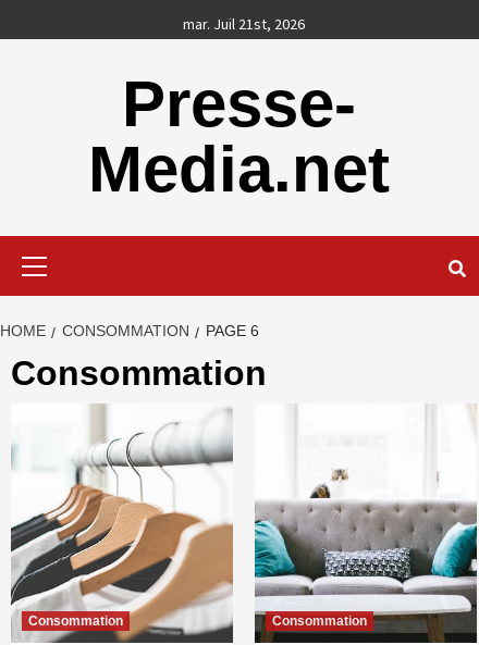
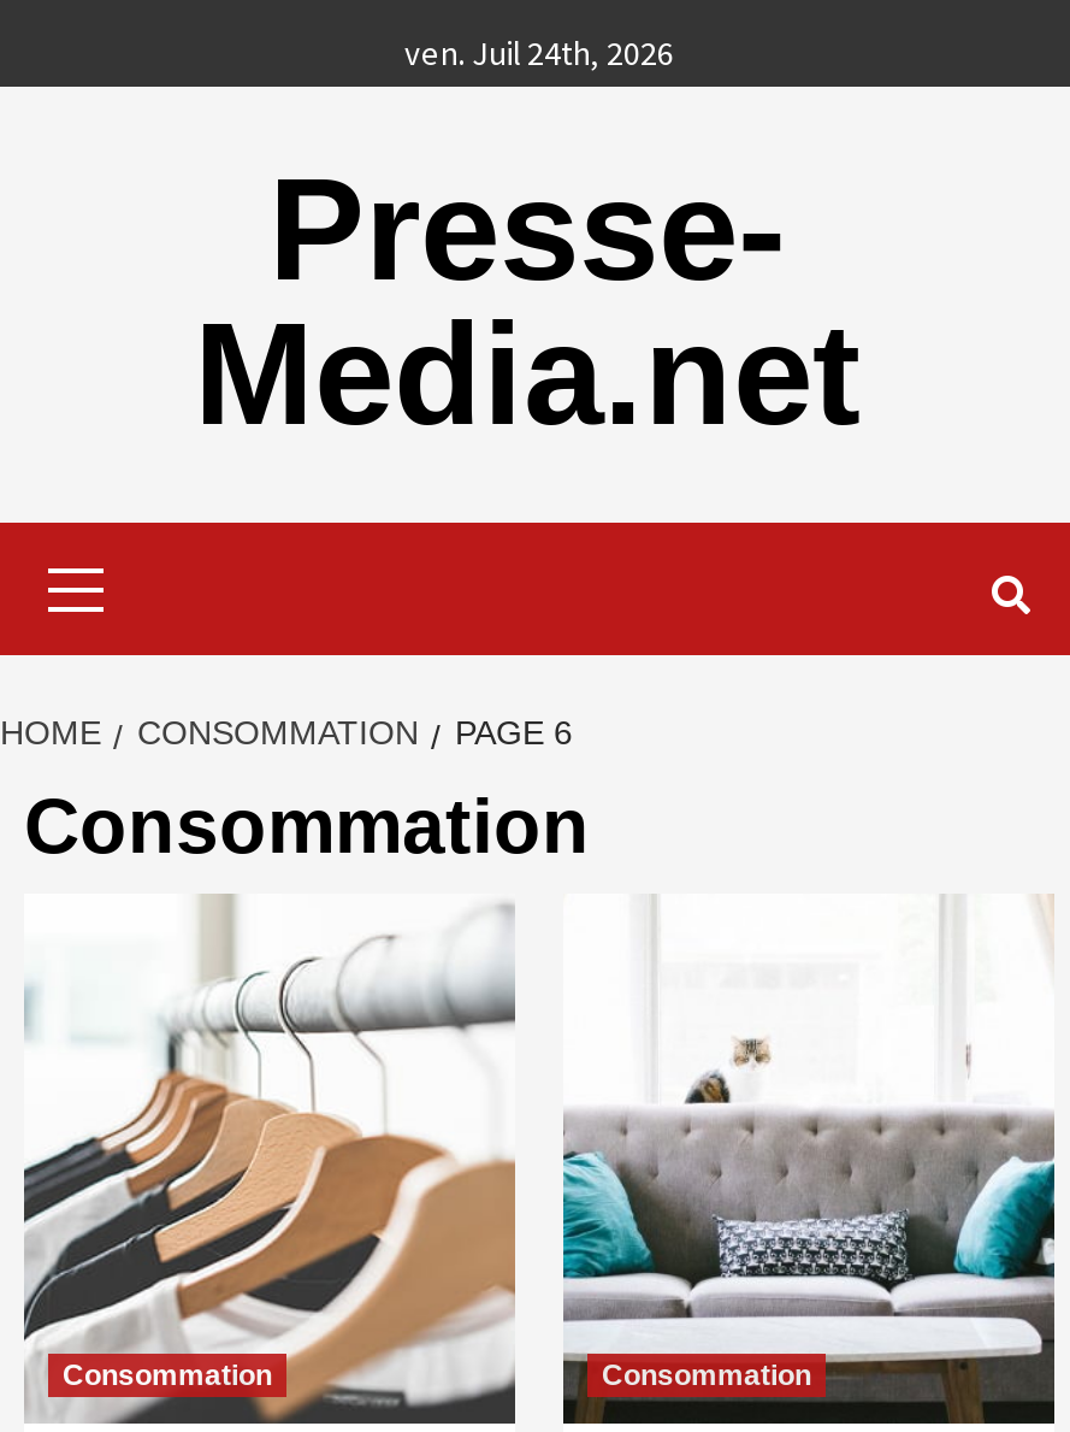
- mar. Juil 21st, 2026
+ ven. Juil 24th, 2026
